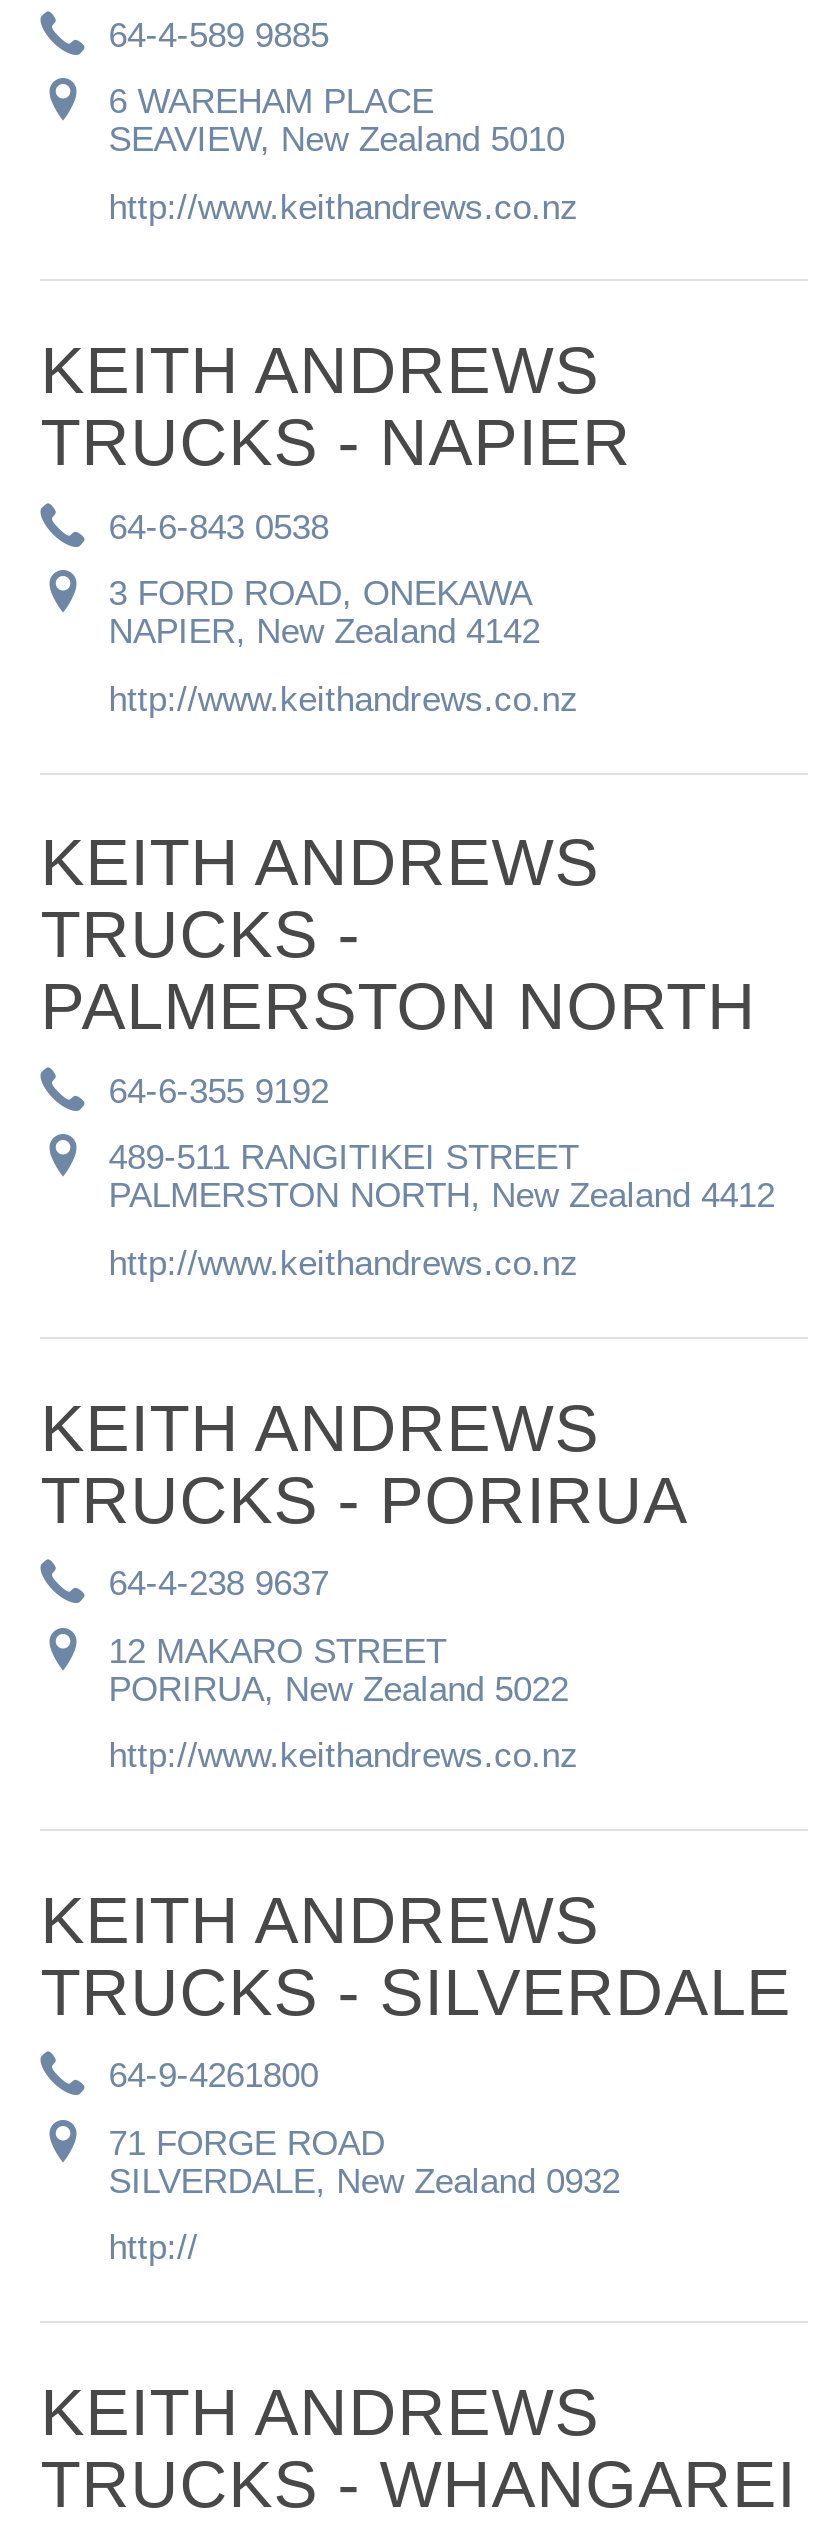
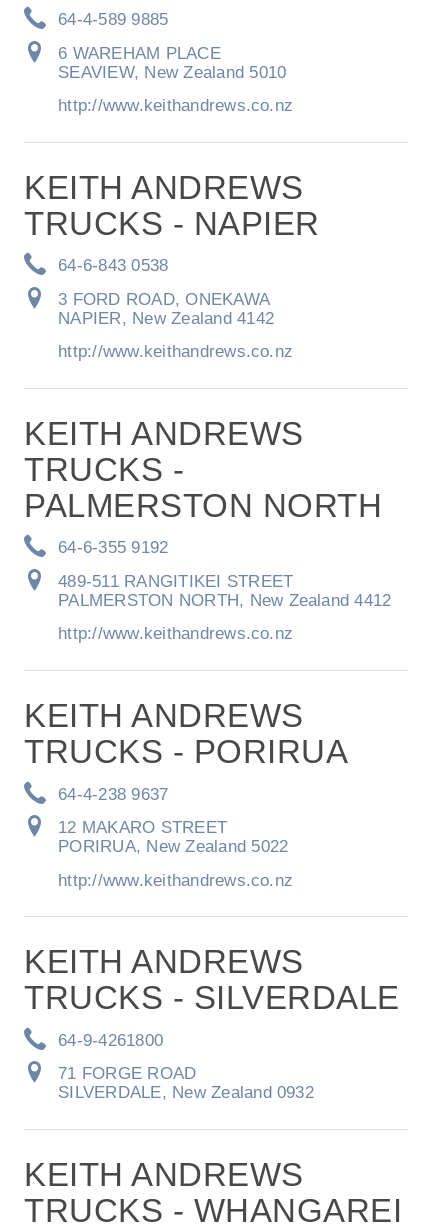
- http://
